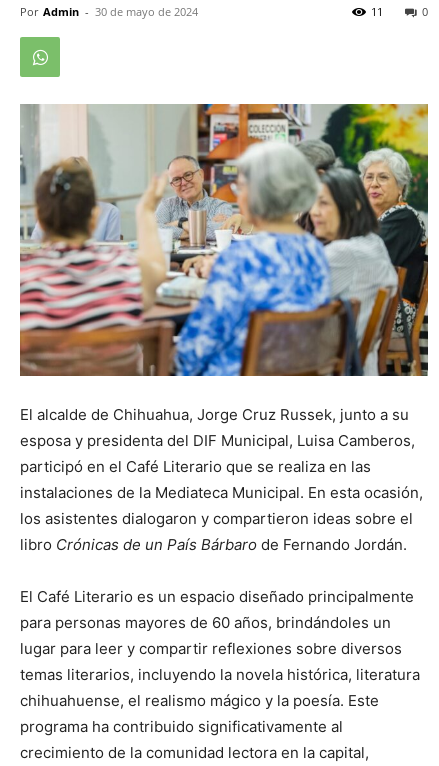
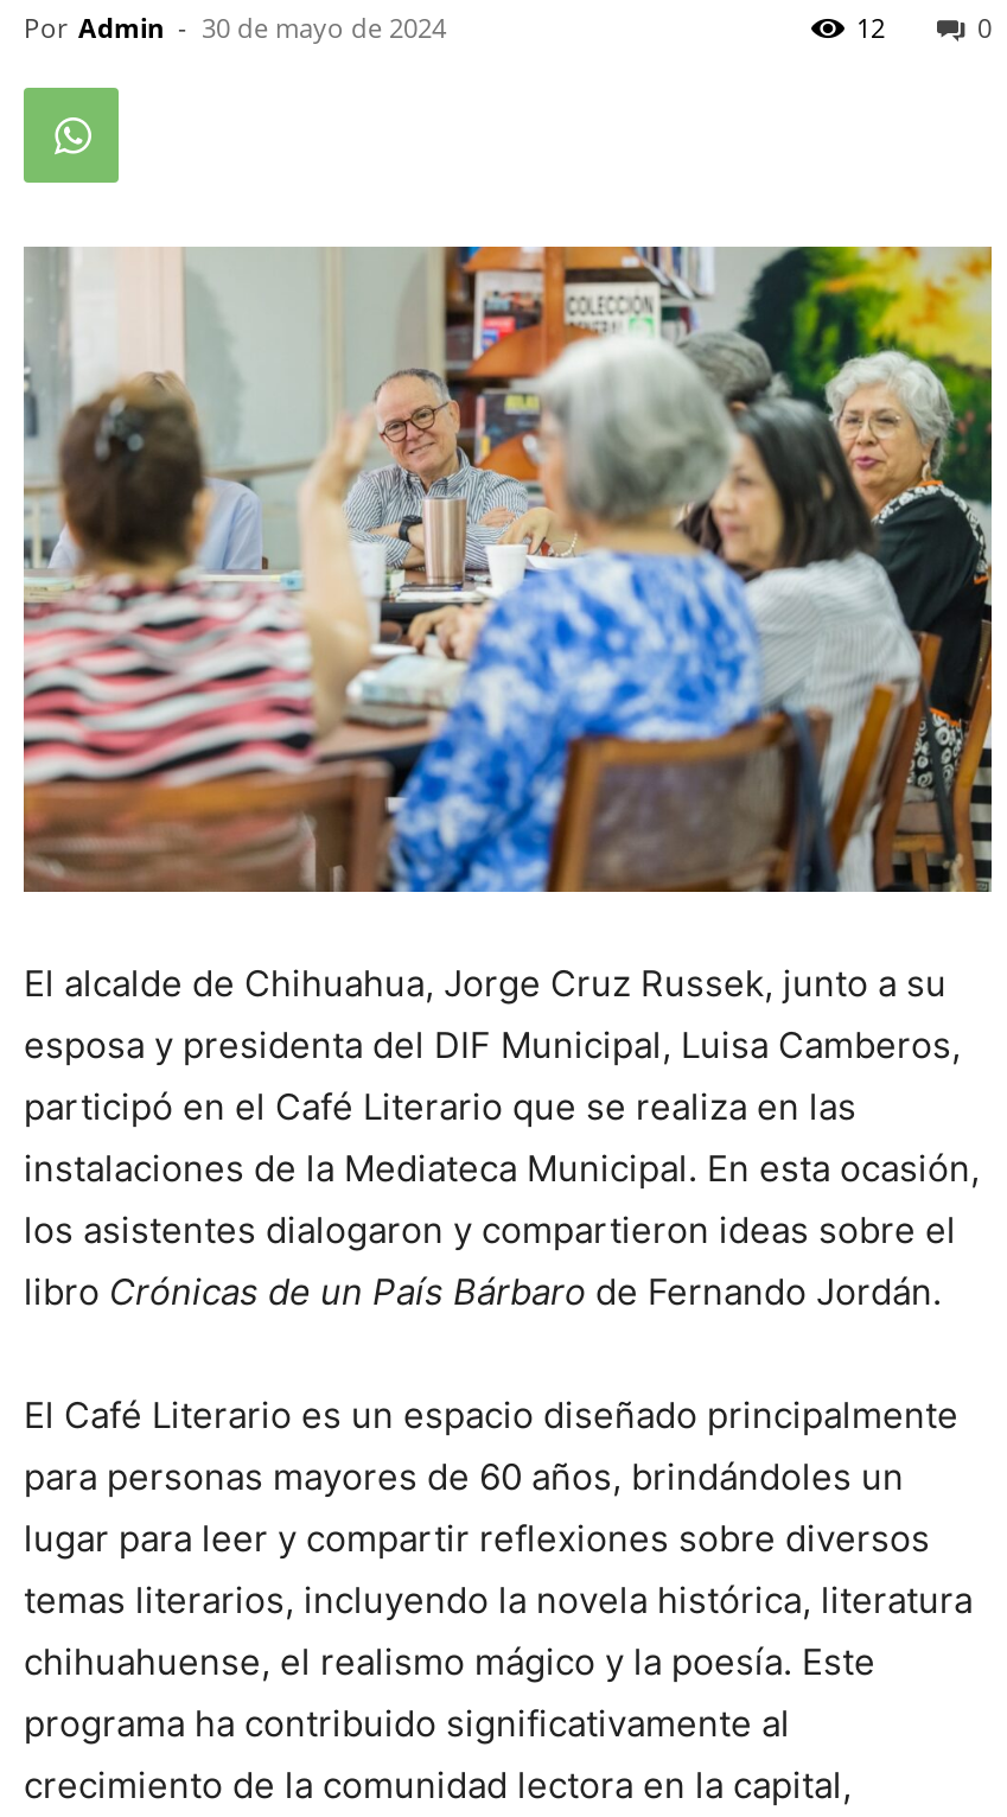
- 11
+ 12
